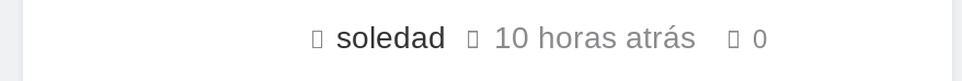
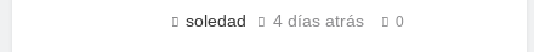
- soledad 10 horas atrás 0
+ soledad 4 días atrás 0
